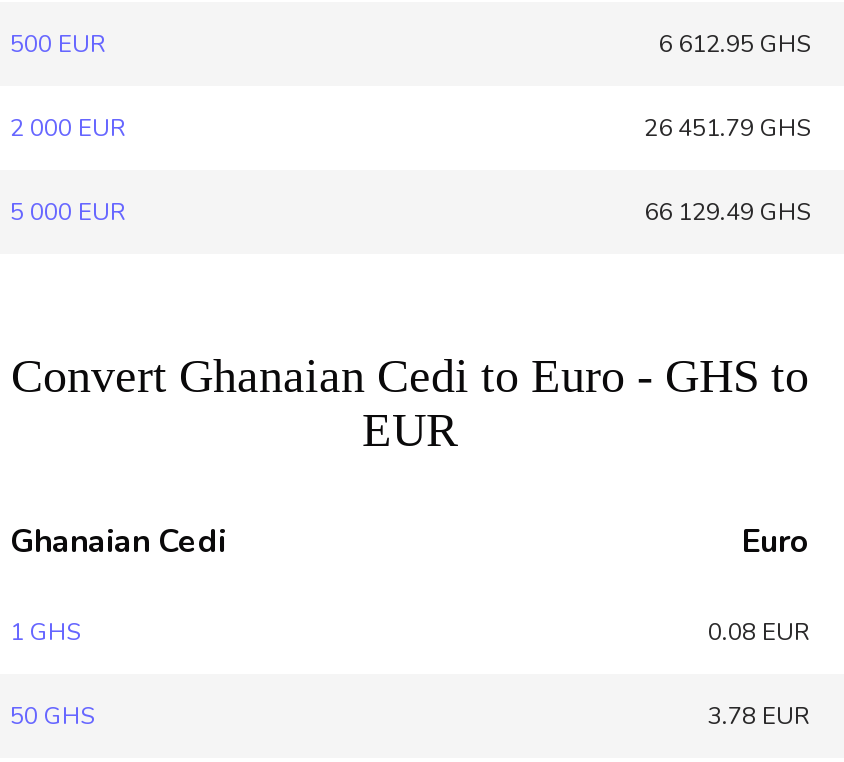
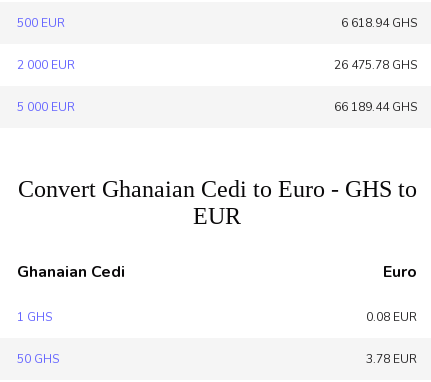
- 6 612.95 GHS
+ 6 618.94 GHS

- 26 451.79 GHS
+ 26 475.78 GHS

- 66 129.49 GHS
+ 66 189.44 GHS
